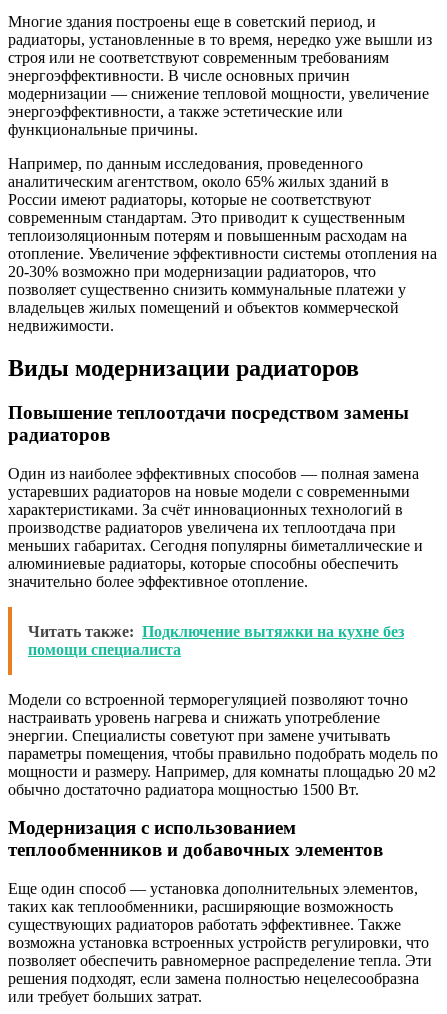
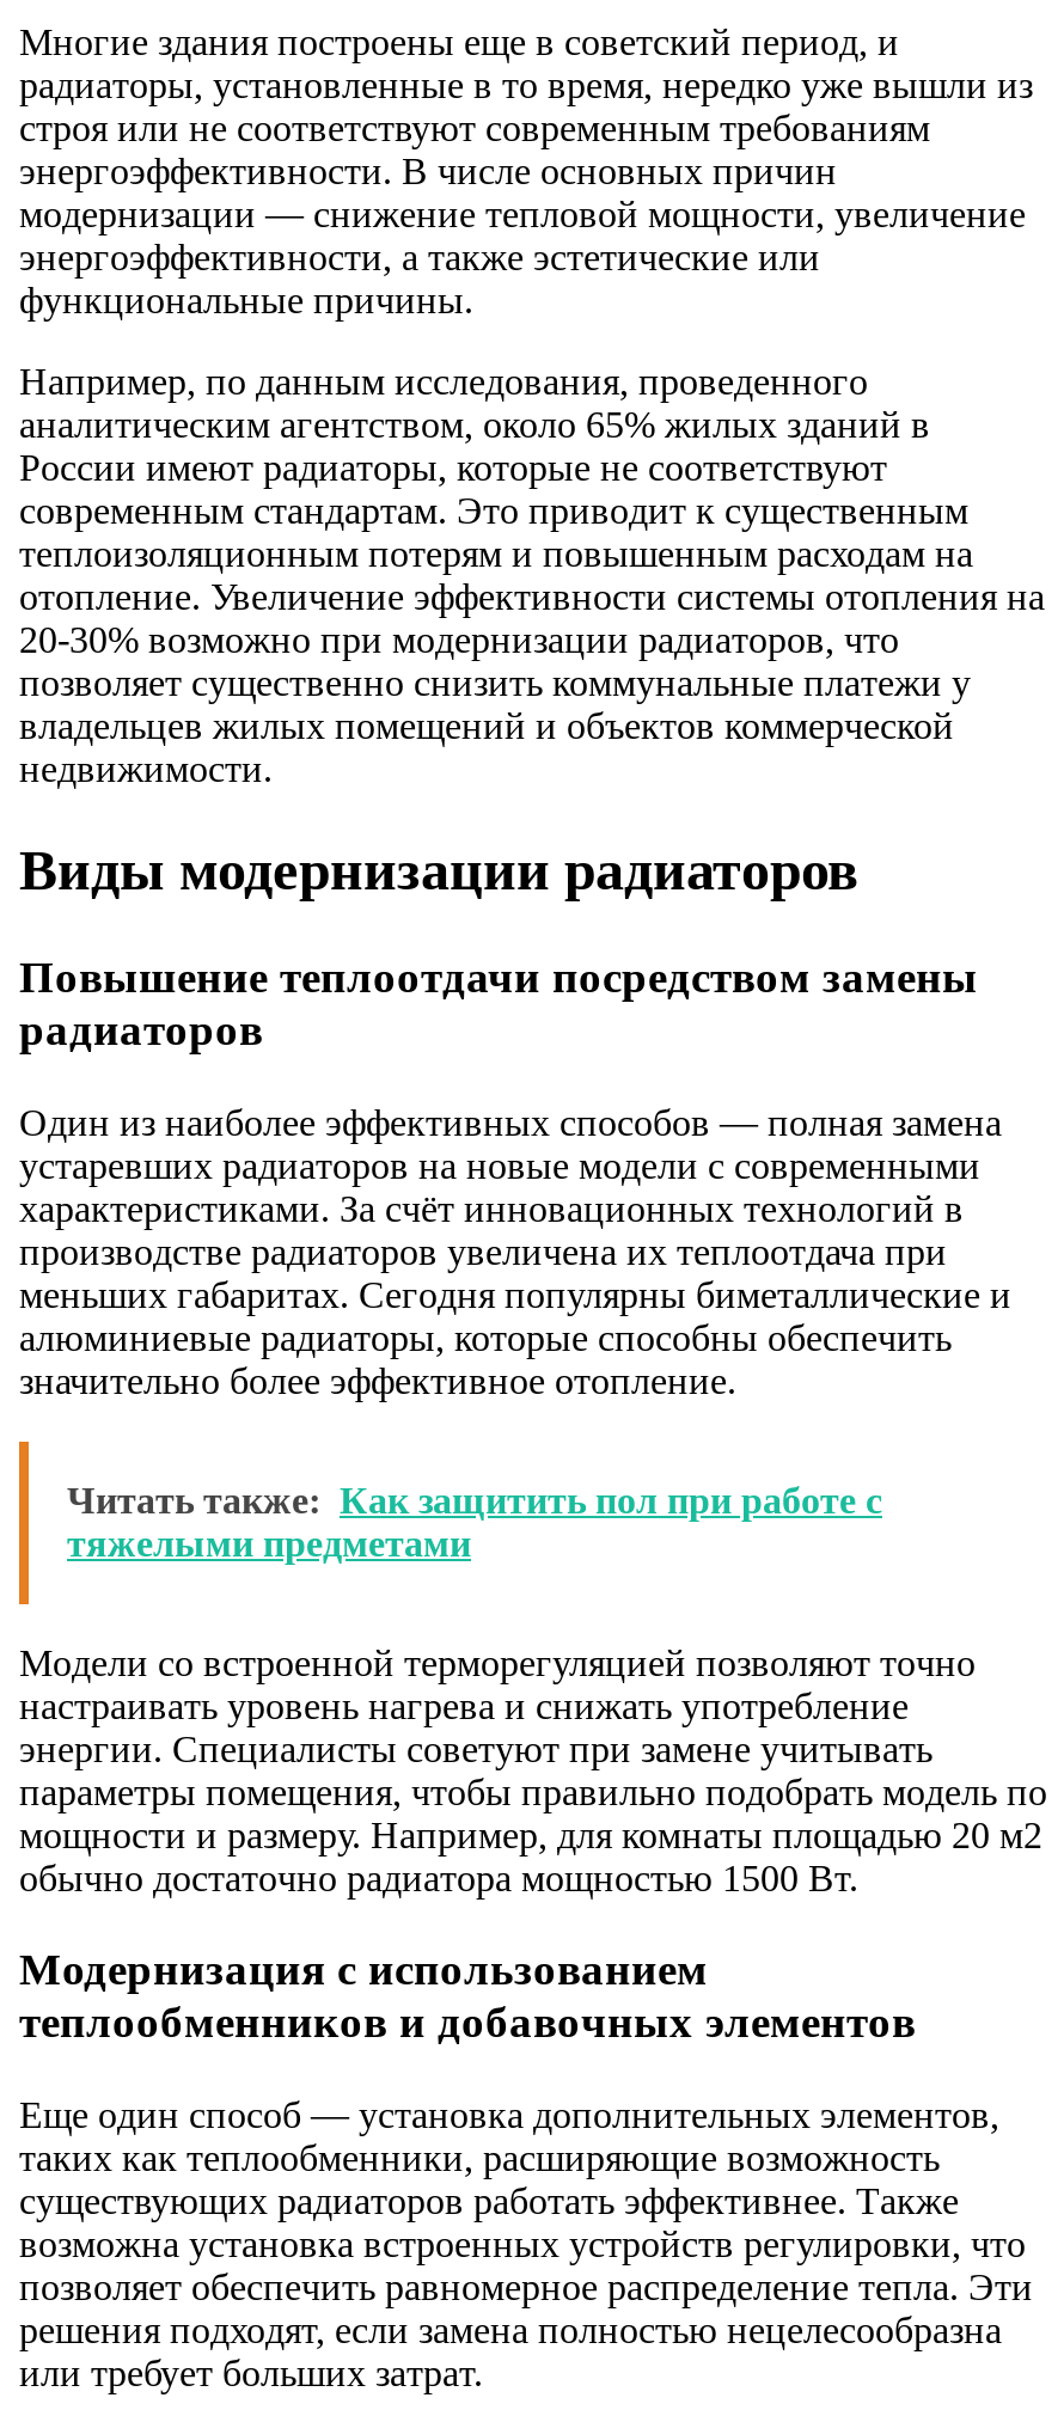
- Читать также: Подключение вытяжки на кухне без
- помощи специалиста
+ Читать также: Как защитить пол при работе с
+ тяжелыми предметами
